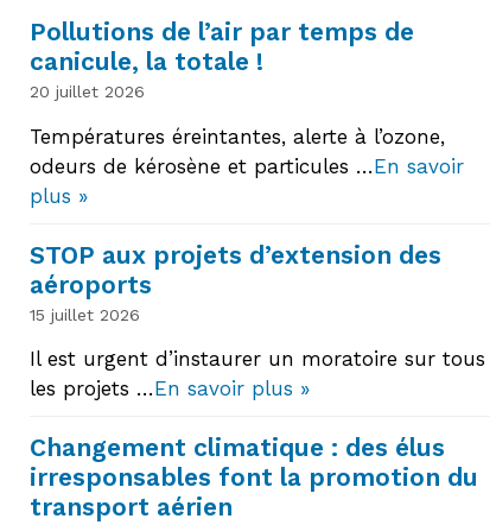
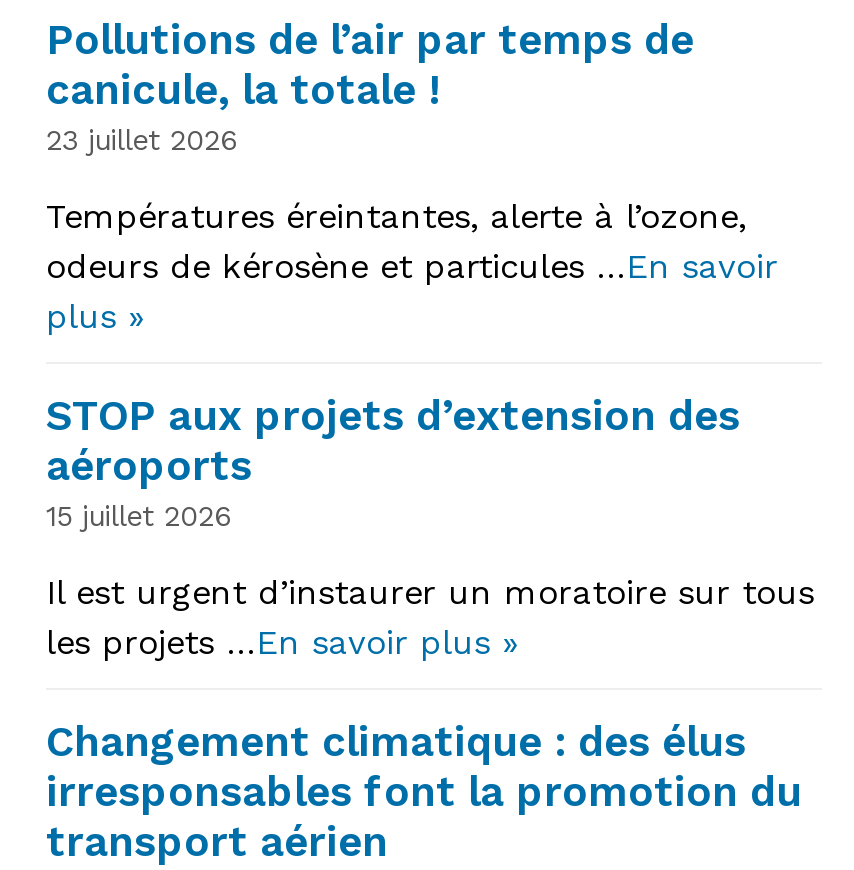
- 20 juillet 2026
+ 23 juillet 2026
